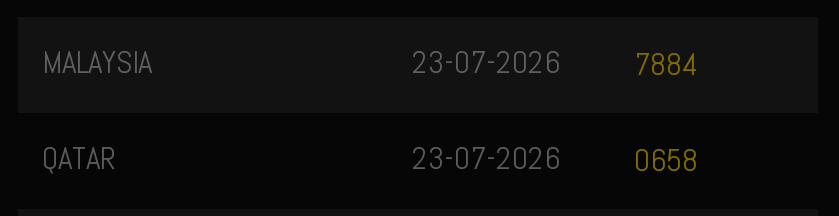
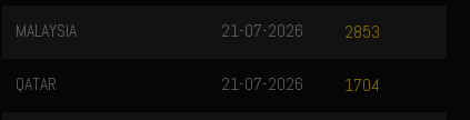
- 23-07-2026
+ 21-07-2026

- 7884
+ 2853

- 23-07-2026
+ 21-07-2026

- 0658
+ 1704
